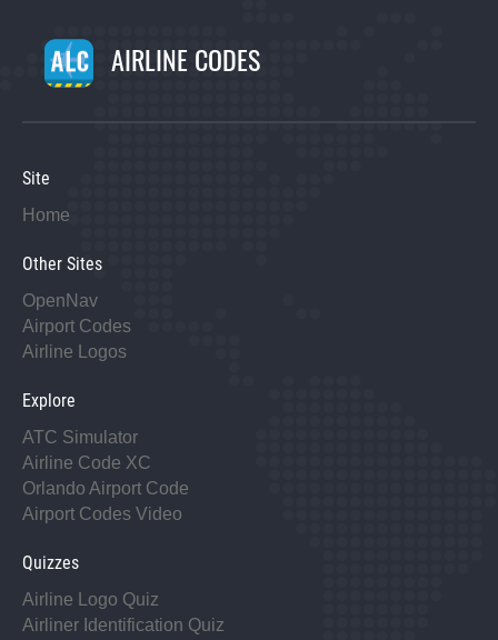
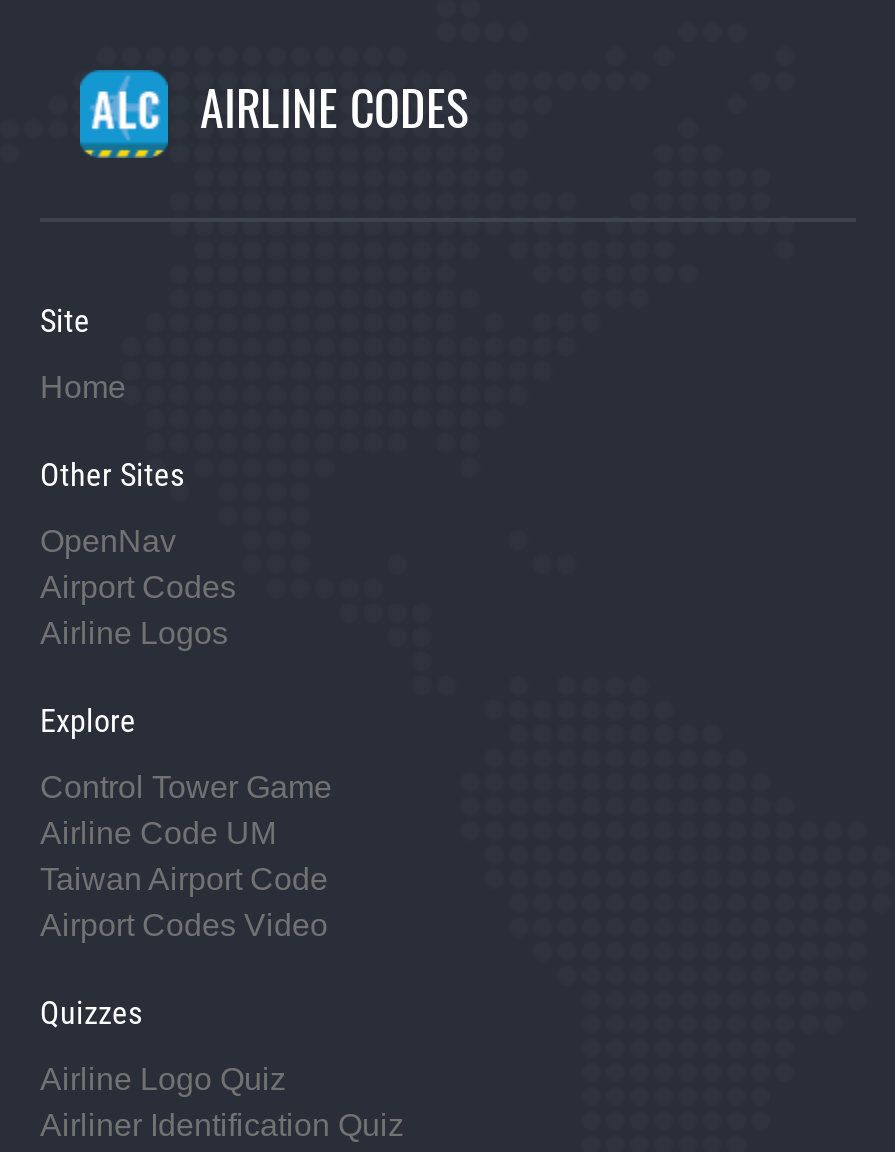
- ATC Simulator
- Airline Code XC
- Orlando Airport Code
+ Control Tower Game
+ Airline Code UM
+ Taiwan Airport Code
